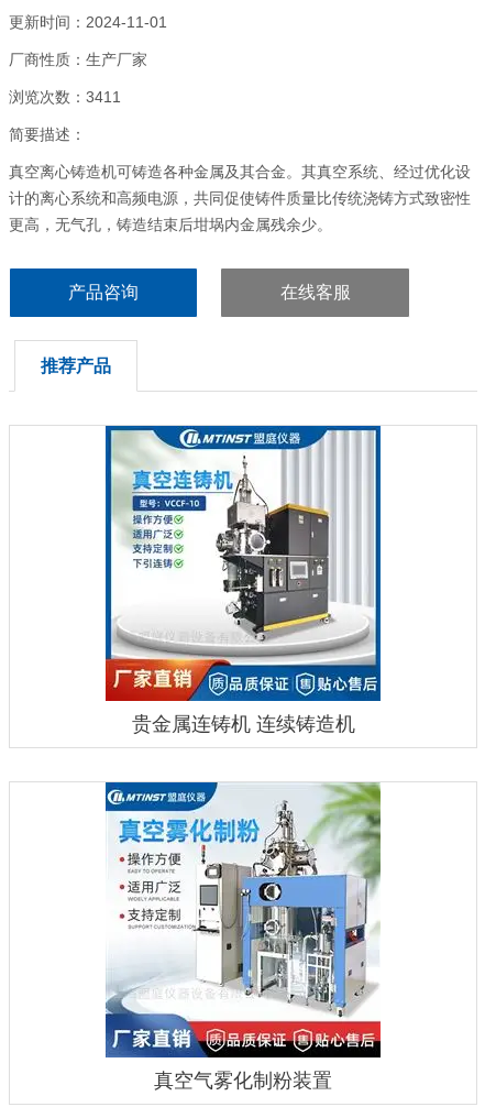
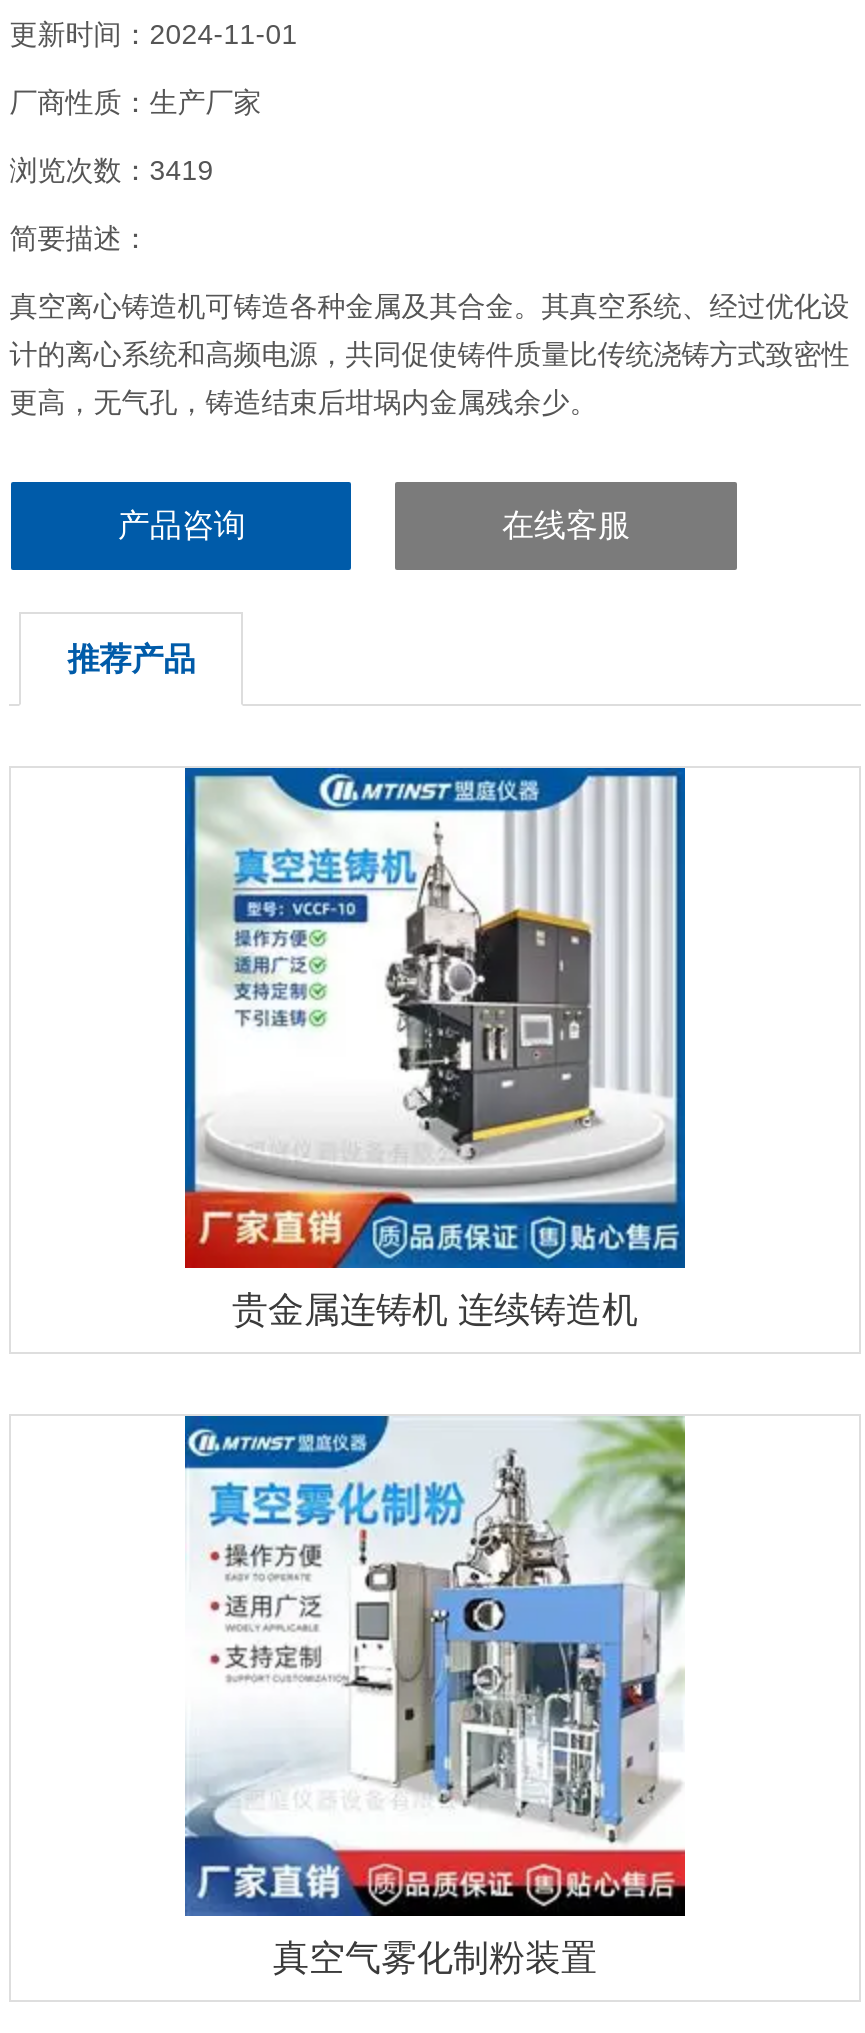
- 浏览次数：3411
+ 浏览次数：3419
